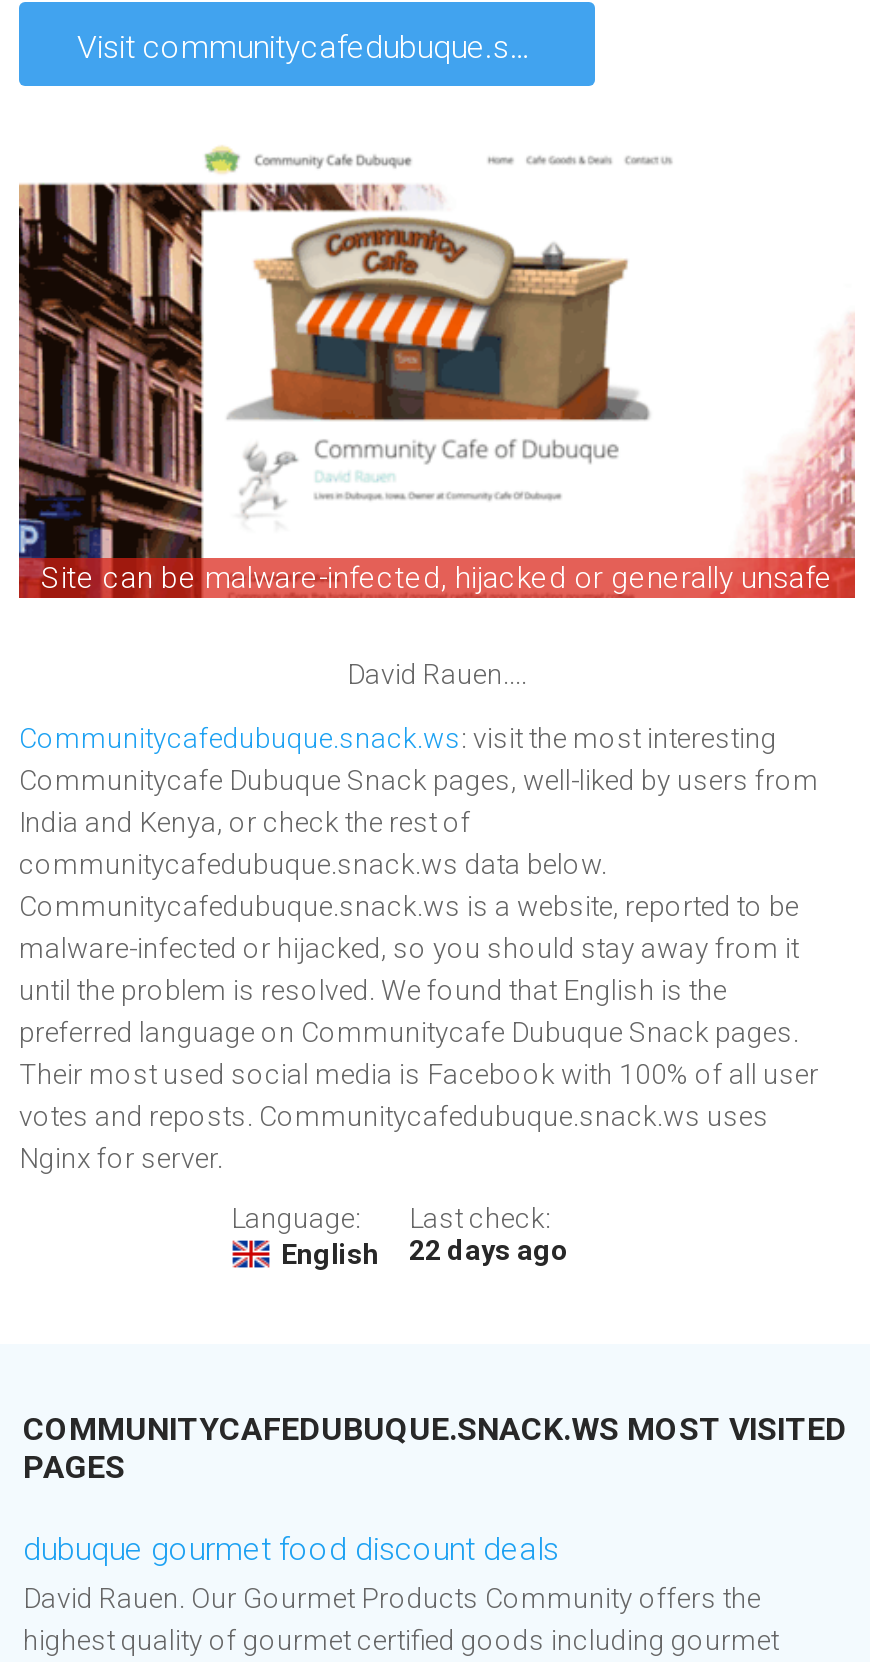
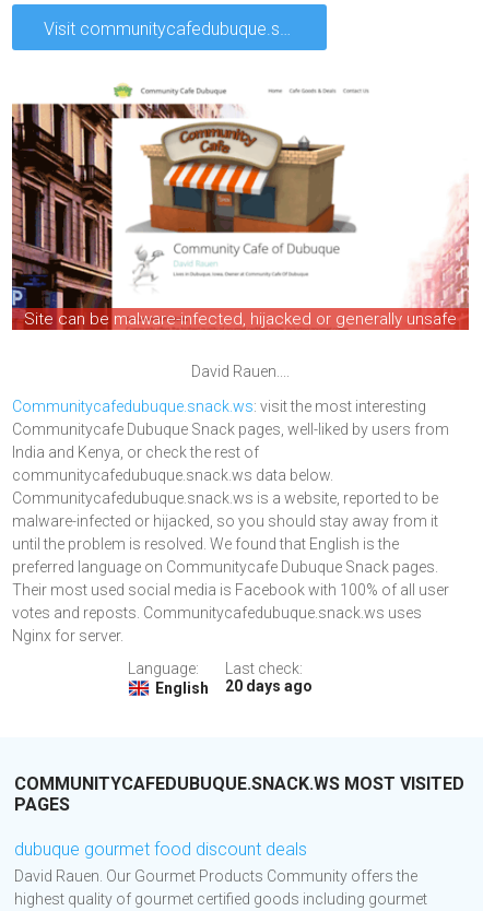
- English 22 days ago
+ English 20 days ago
